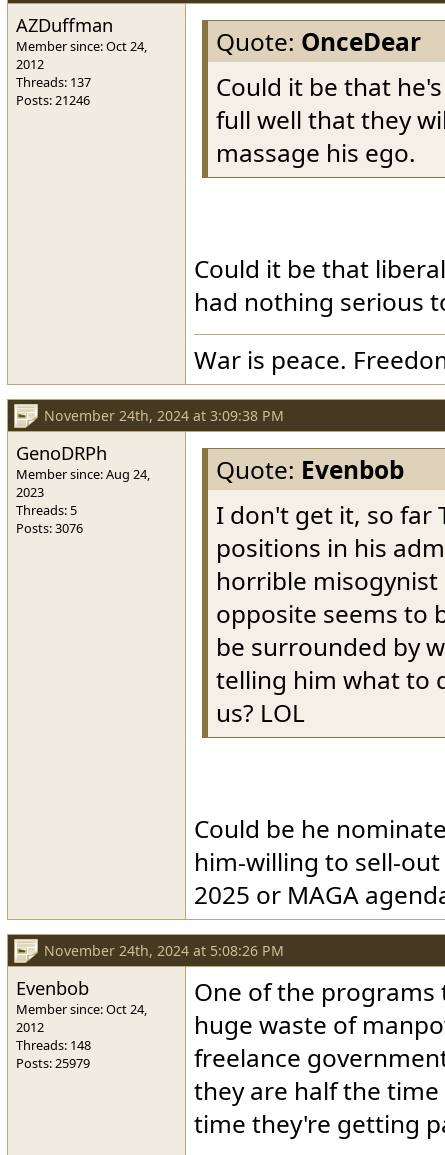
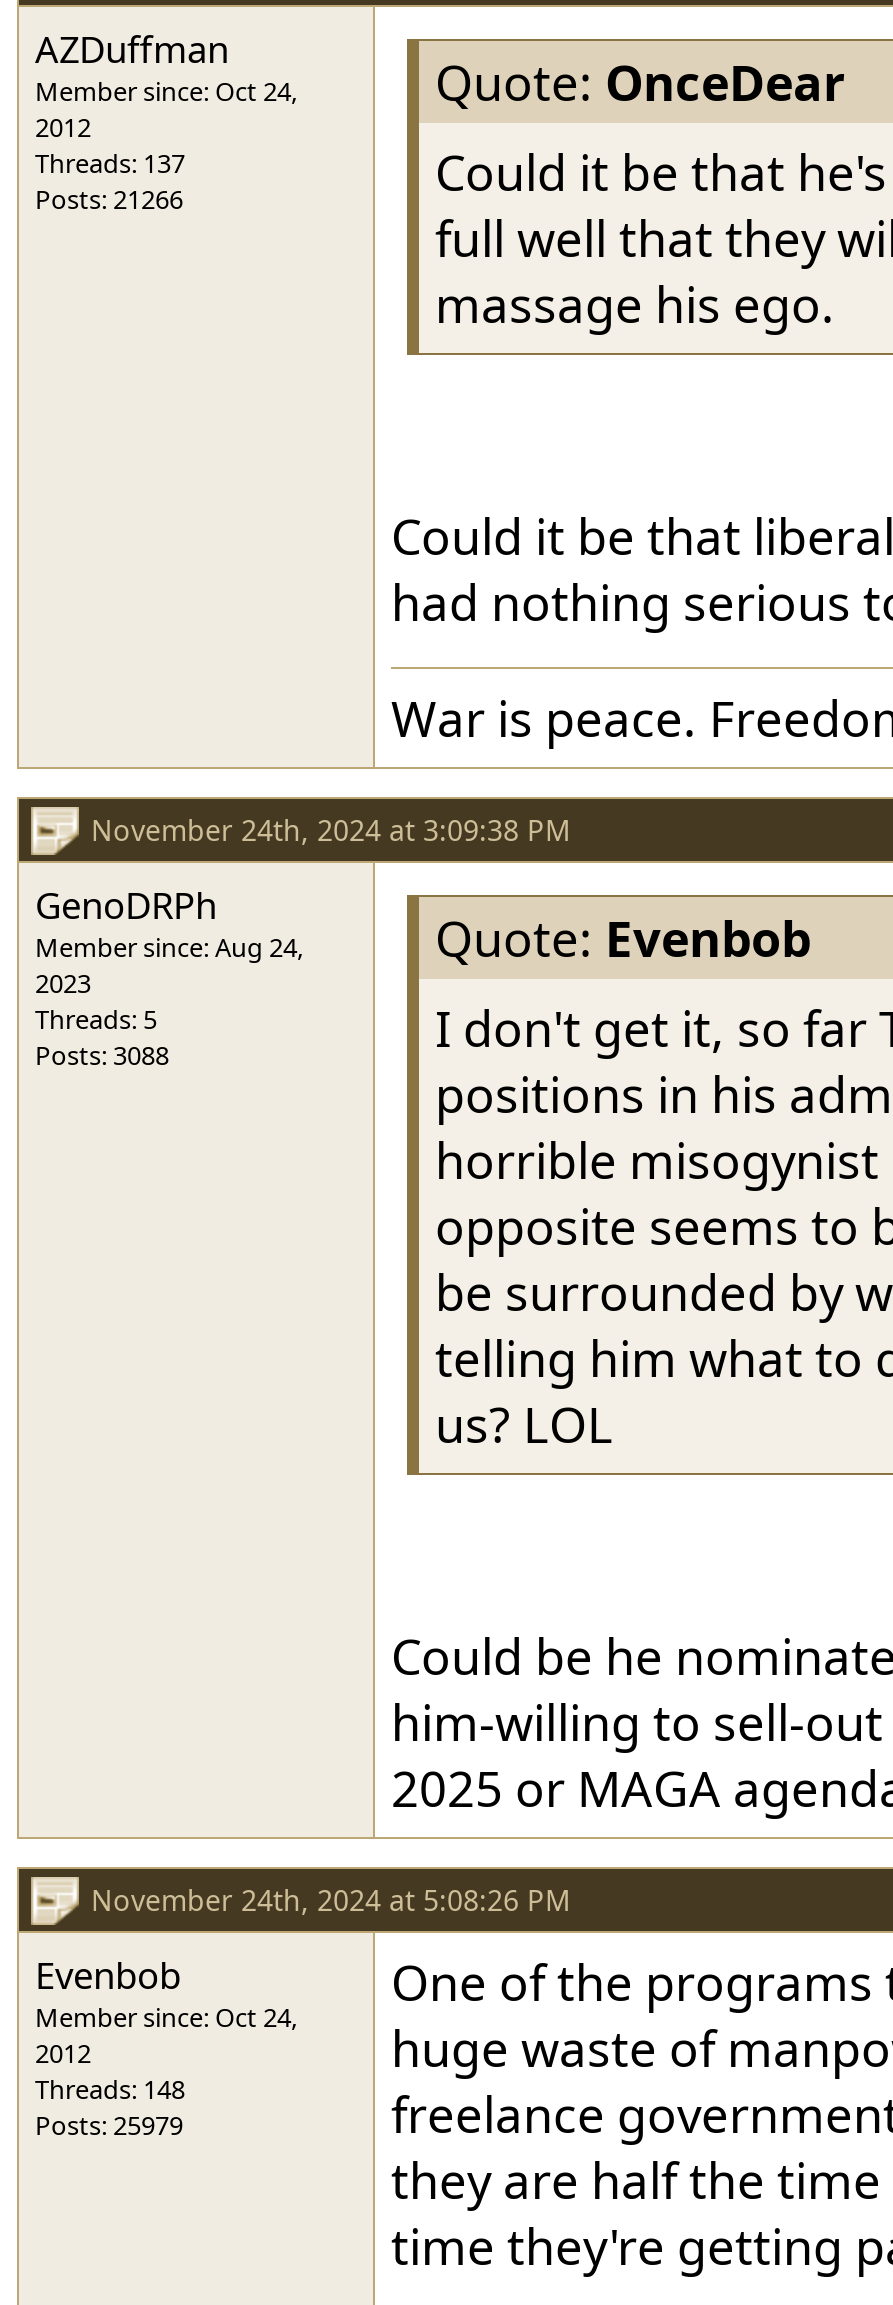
- Posts: 21246
+ Posts: 21266

- Posts: 3076
+ Posts: 3088
